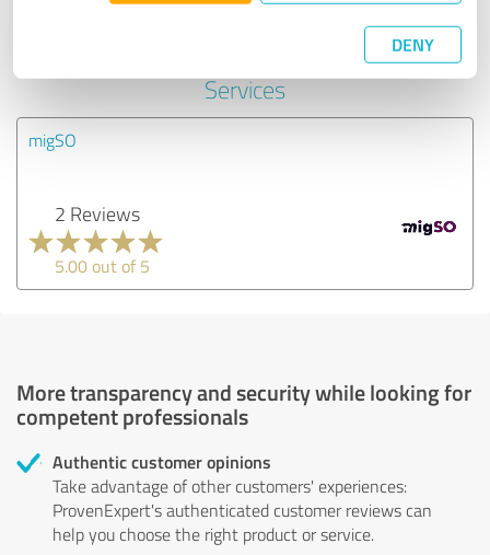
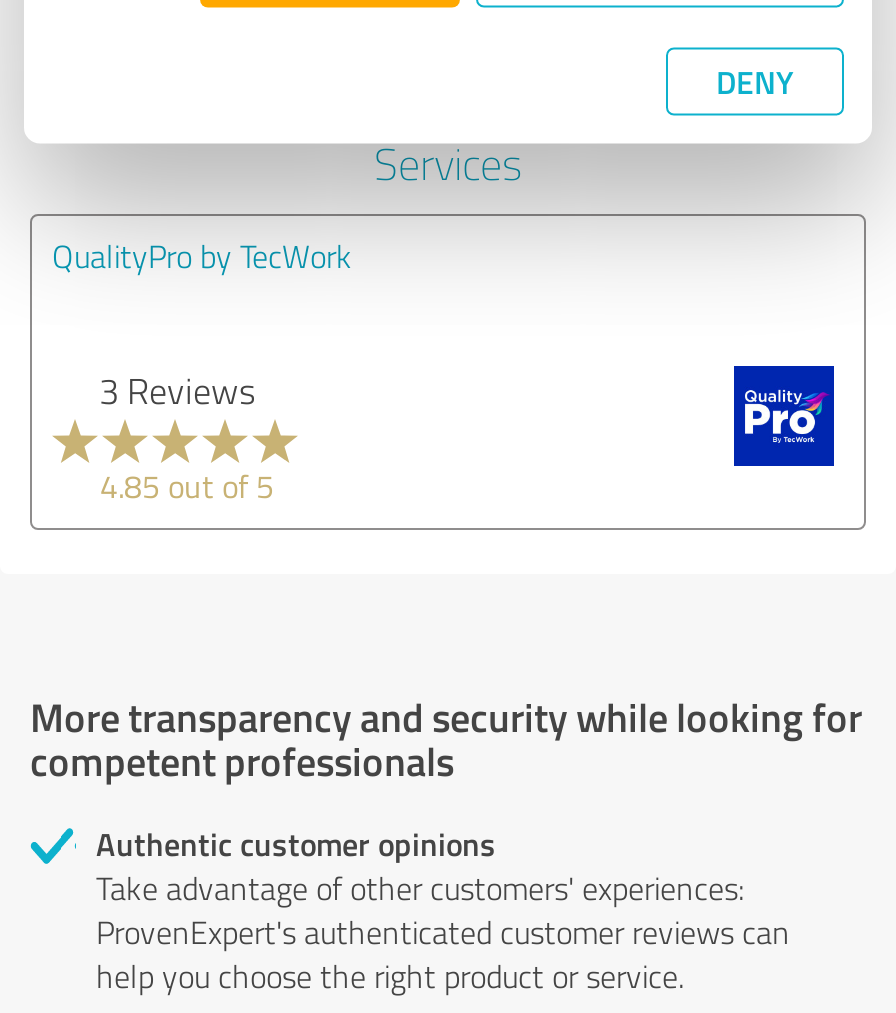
- migSO
+ QualityPro by TecWork

- 2 Reviews
+ 3 Reviews

- [image]
+ [image]

- 5.00 out of 5
+ 4.85 out of 5
